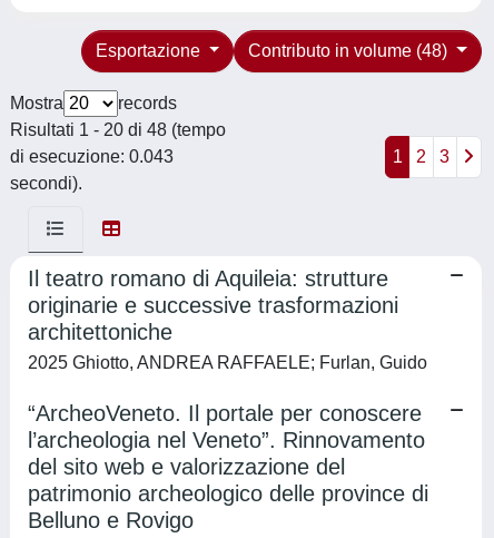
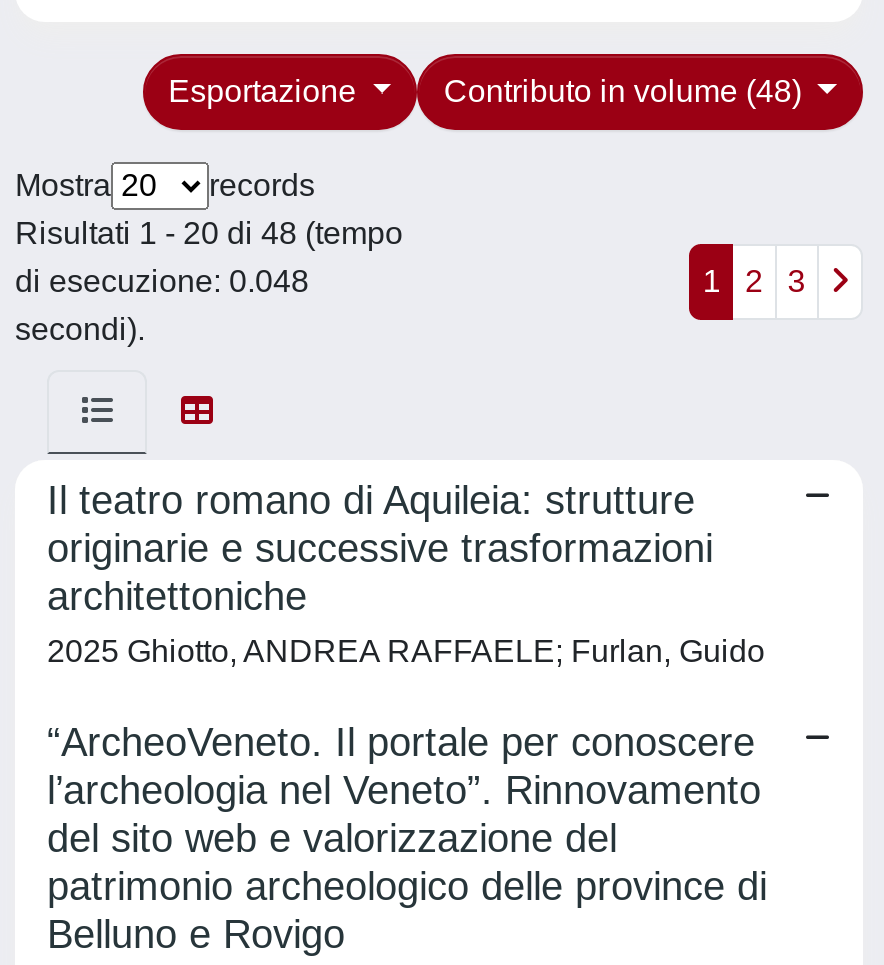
- di esecuzione: 0.043
+ di esecuzione: 0.048
